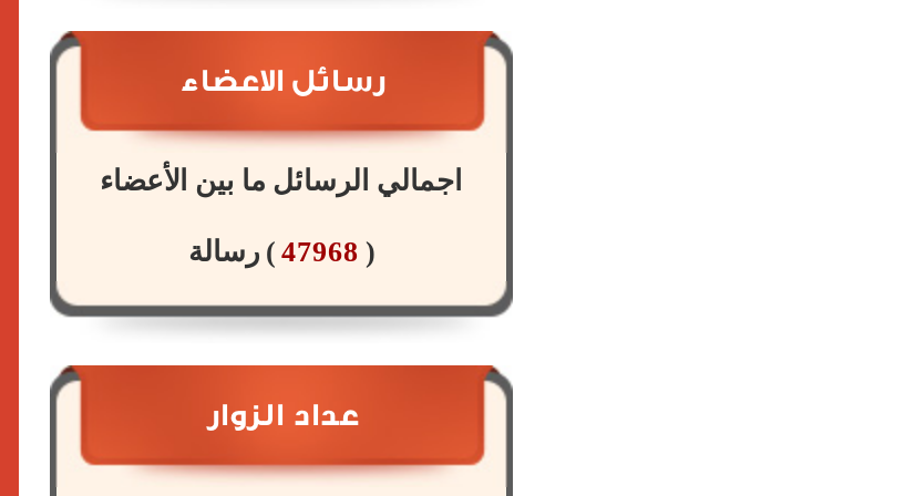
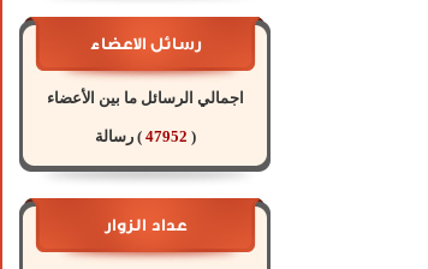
- 47968) رسالة
+ 47952) رسالة
